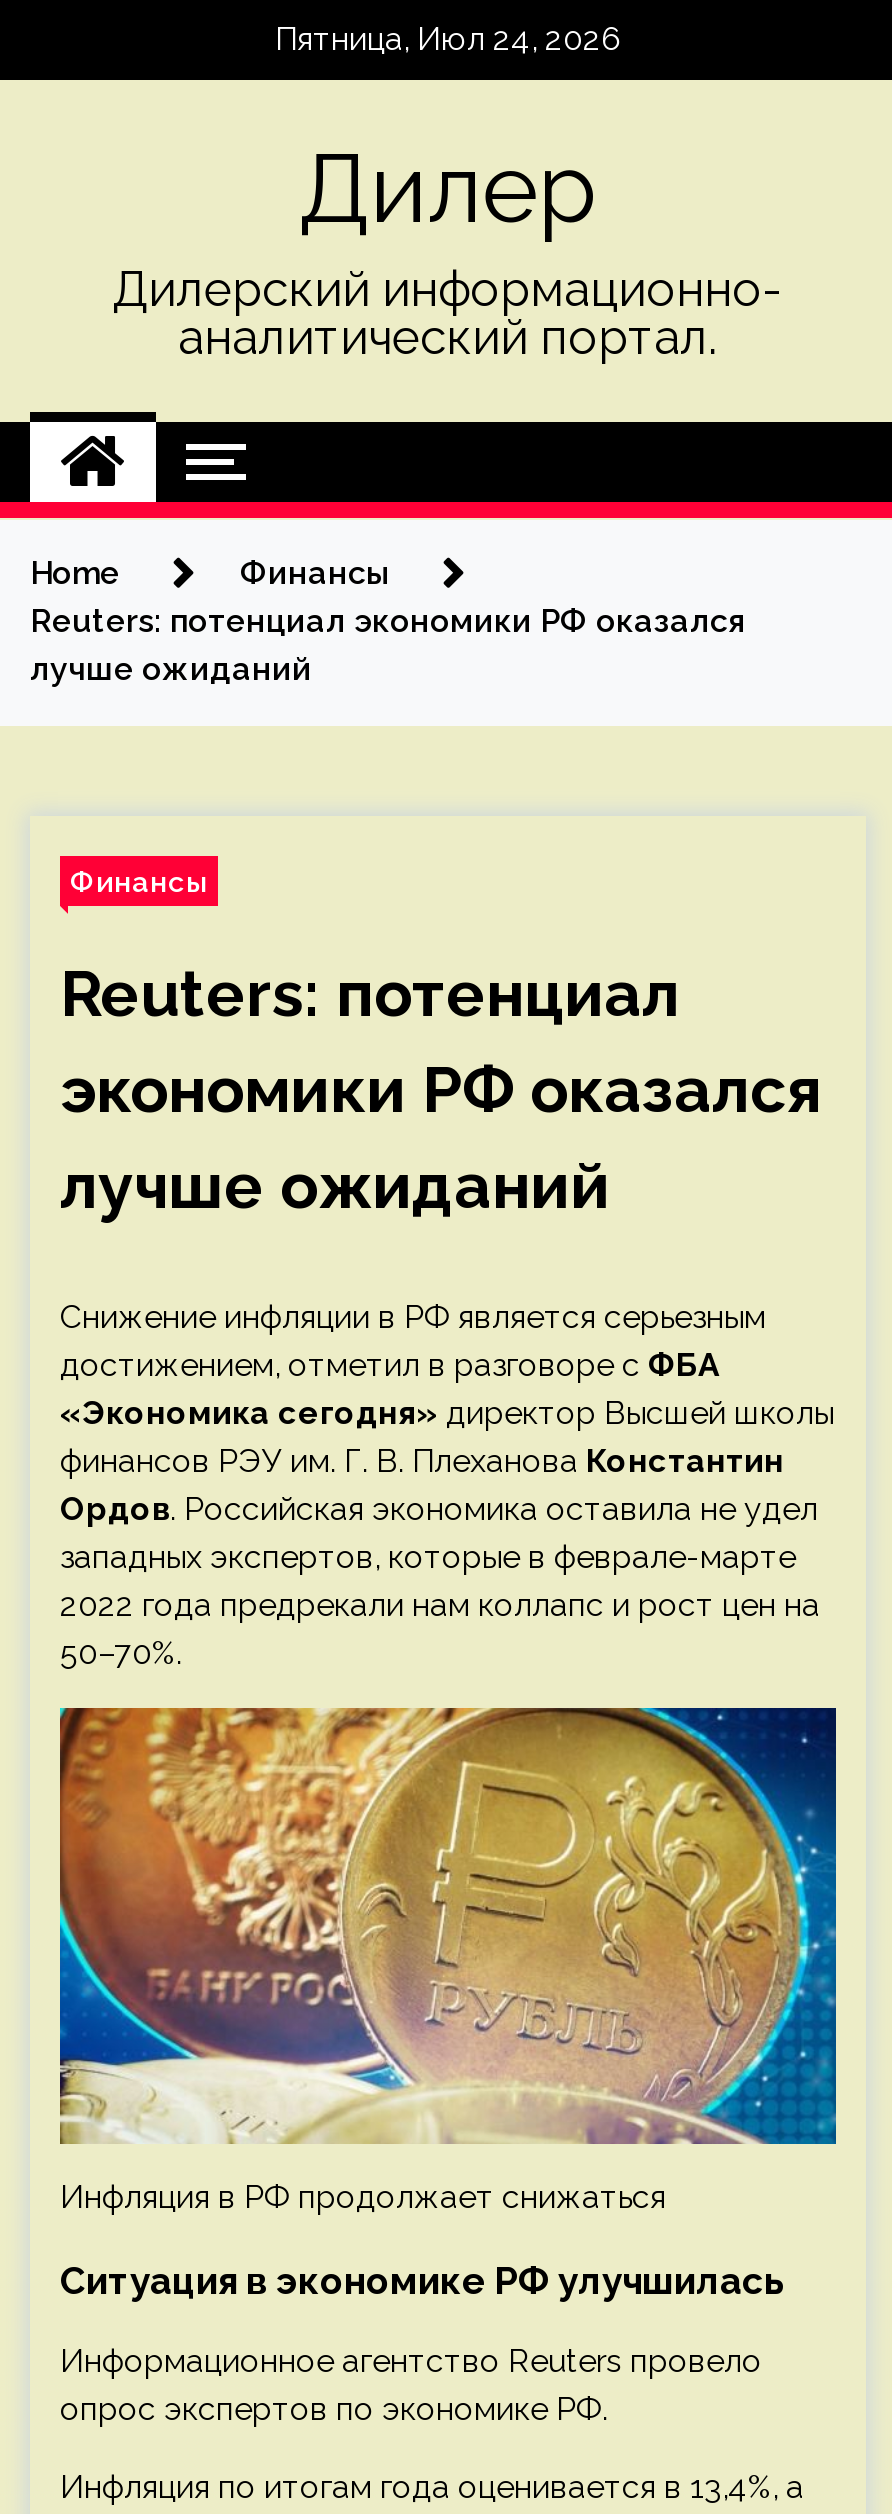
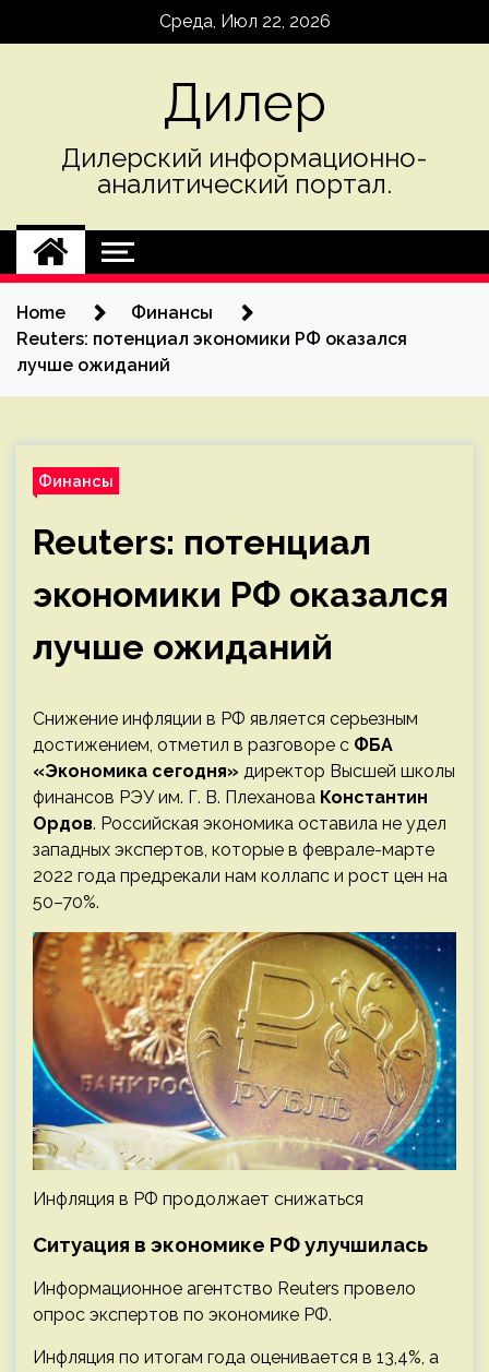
- Пятница, Июл 24, 2026
+ Среда, Июл 22, 2026
